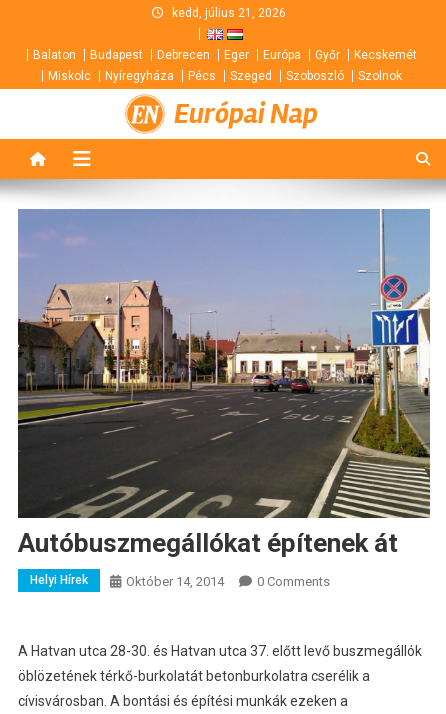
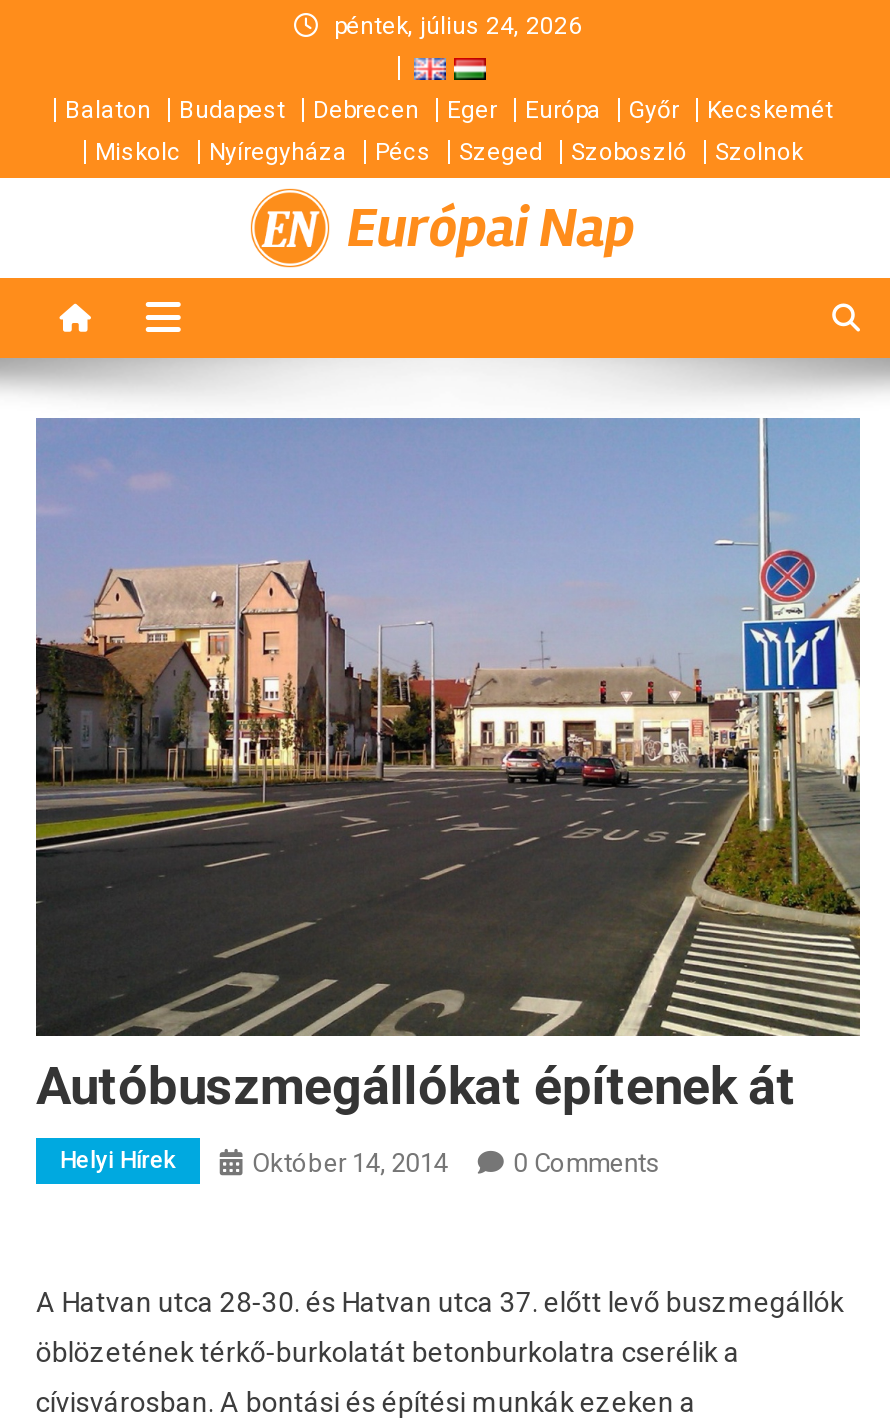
- kedd, július 21, 2026
+ péntek, július 24, 2026
